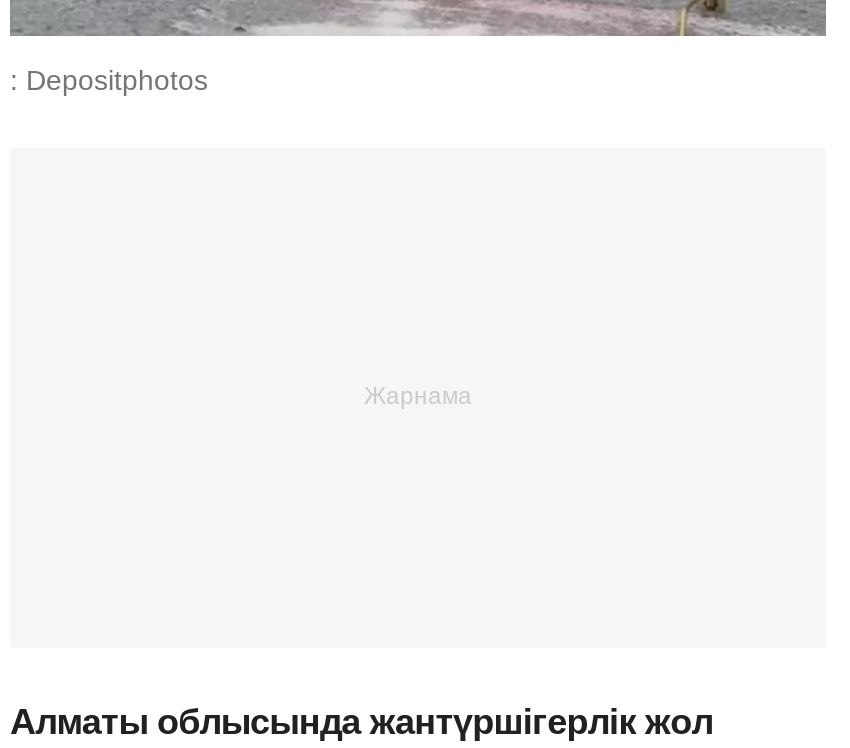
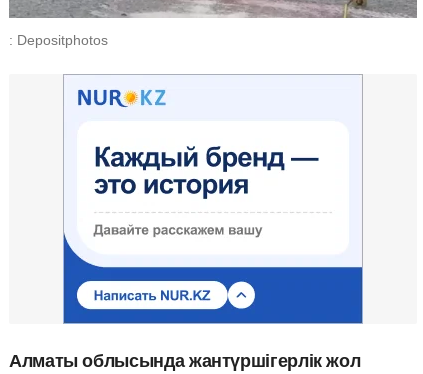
+ [image]
